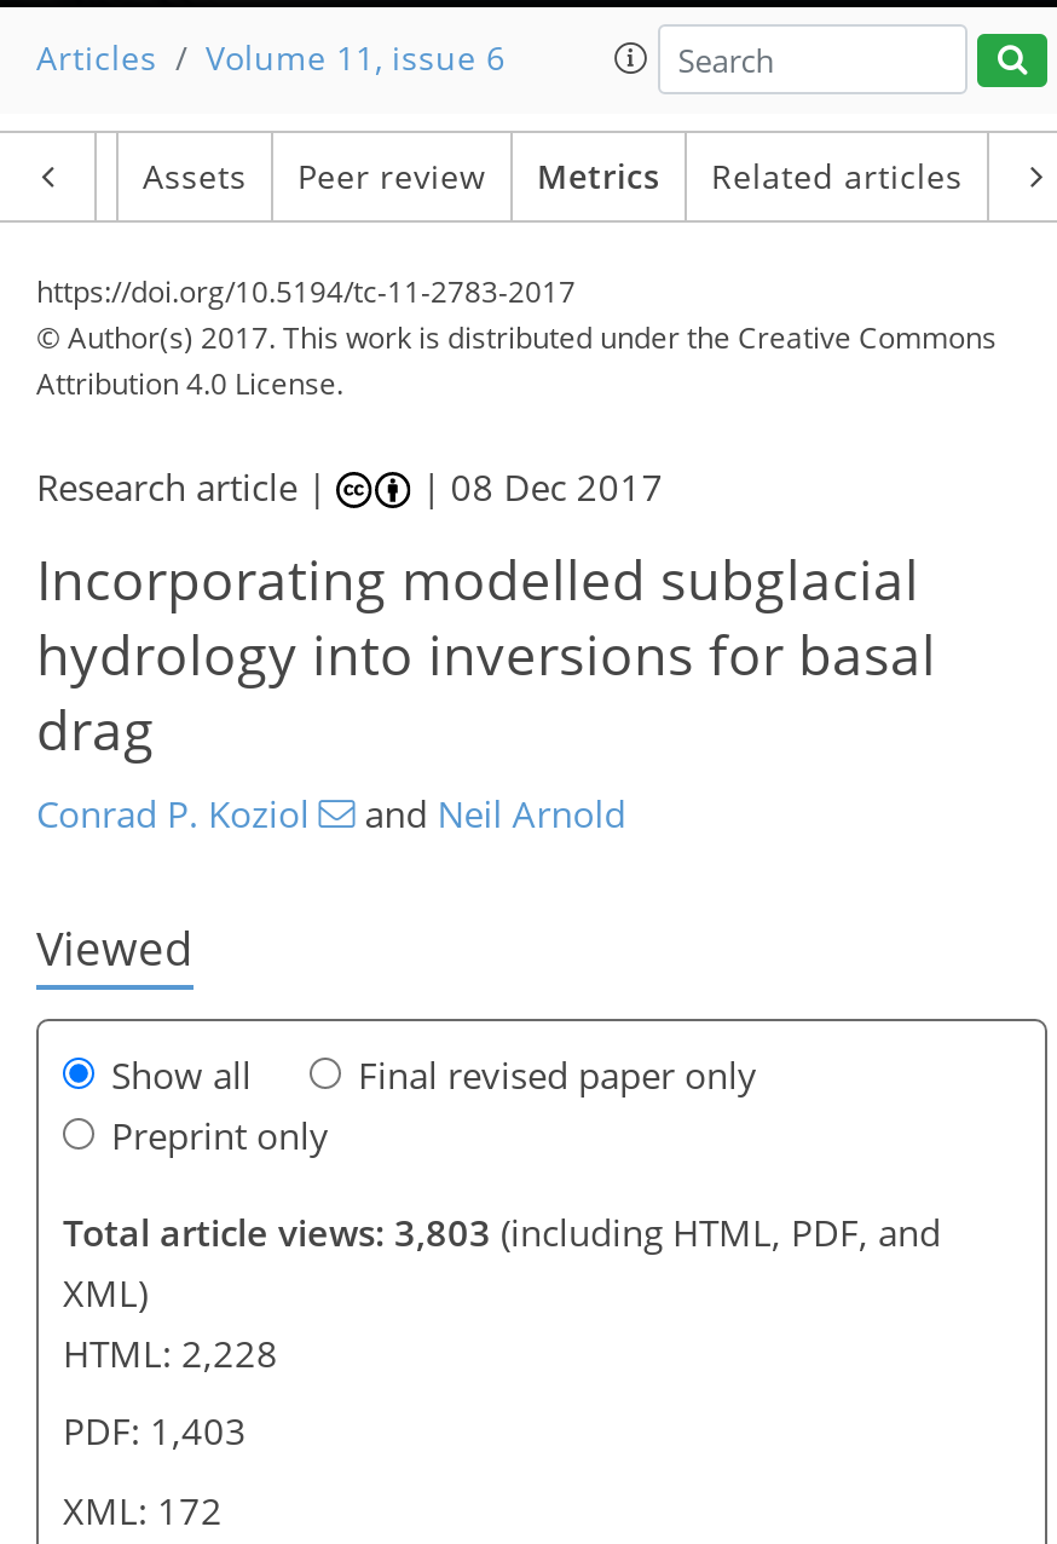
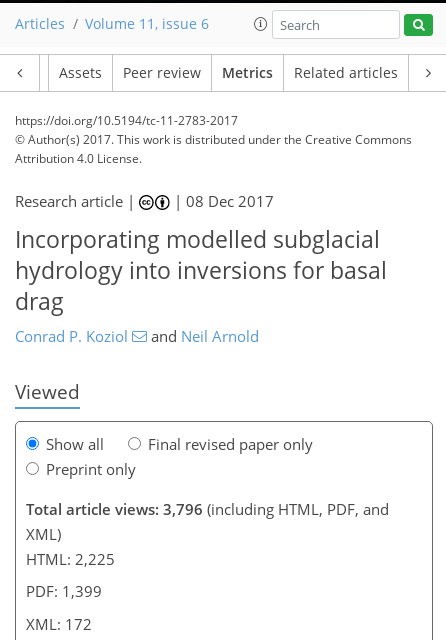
- Total article views: 3,803 (including HTML, PDF, and
+ Total article views: 3,796 (including HTML, PDF, and

- HTML: 2,228
+ HTML: 2,225

- PDF: 1,403
+ PDF: 1,399
